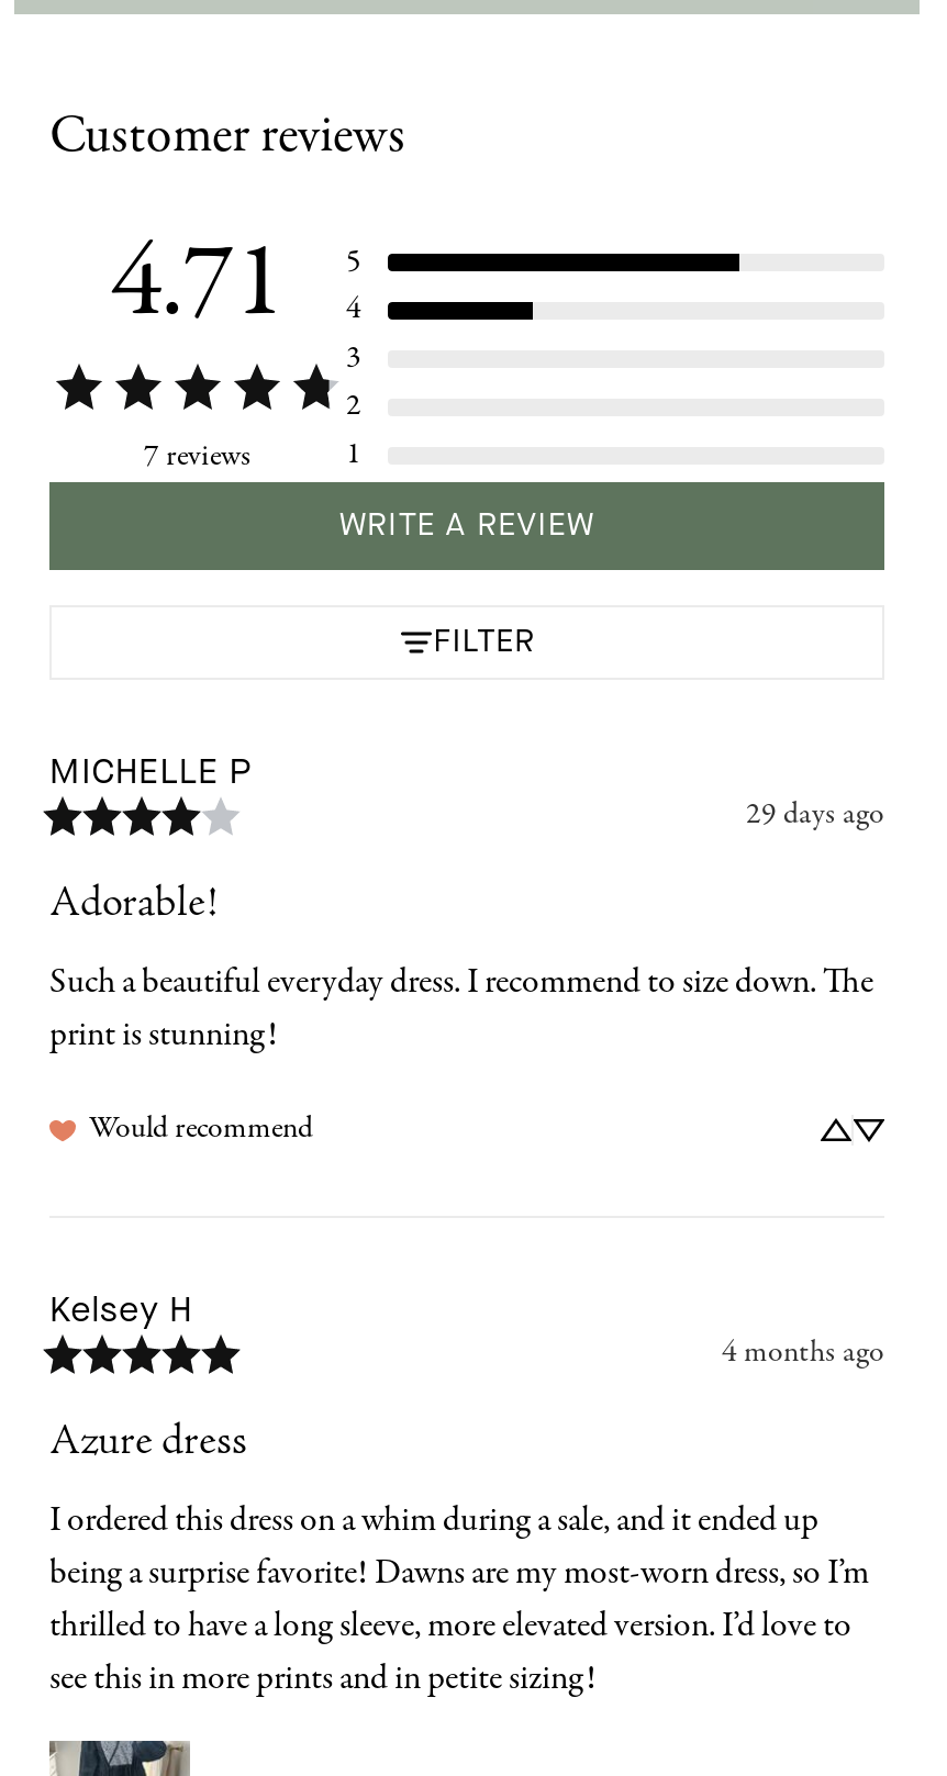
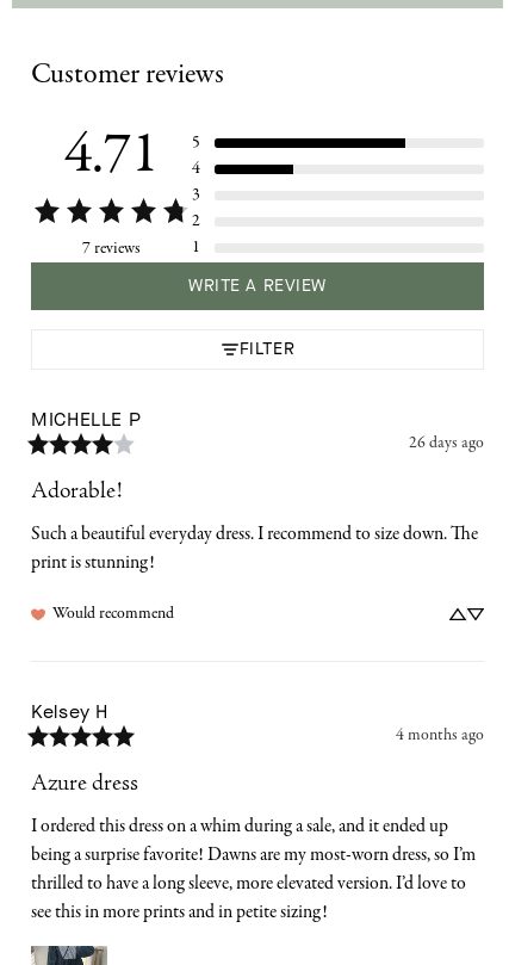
- 29 days ago
+ 26 days ago
